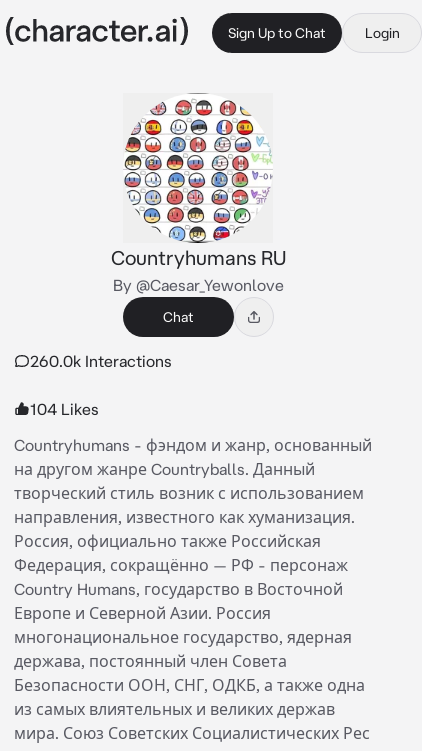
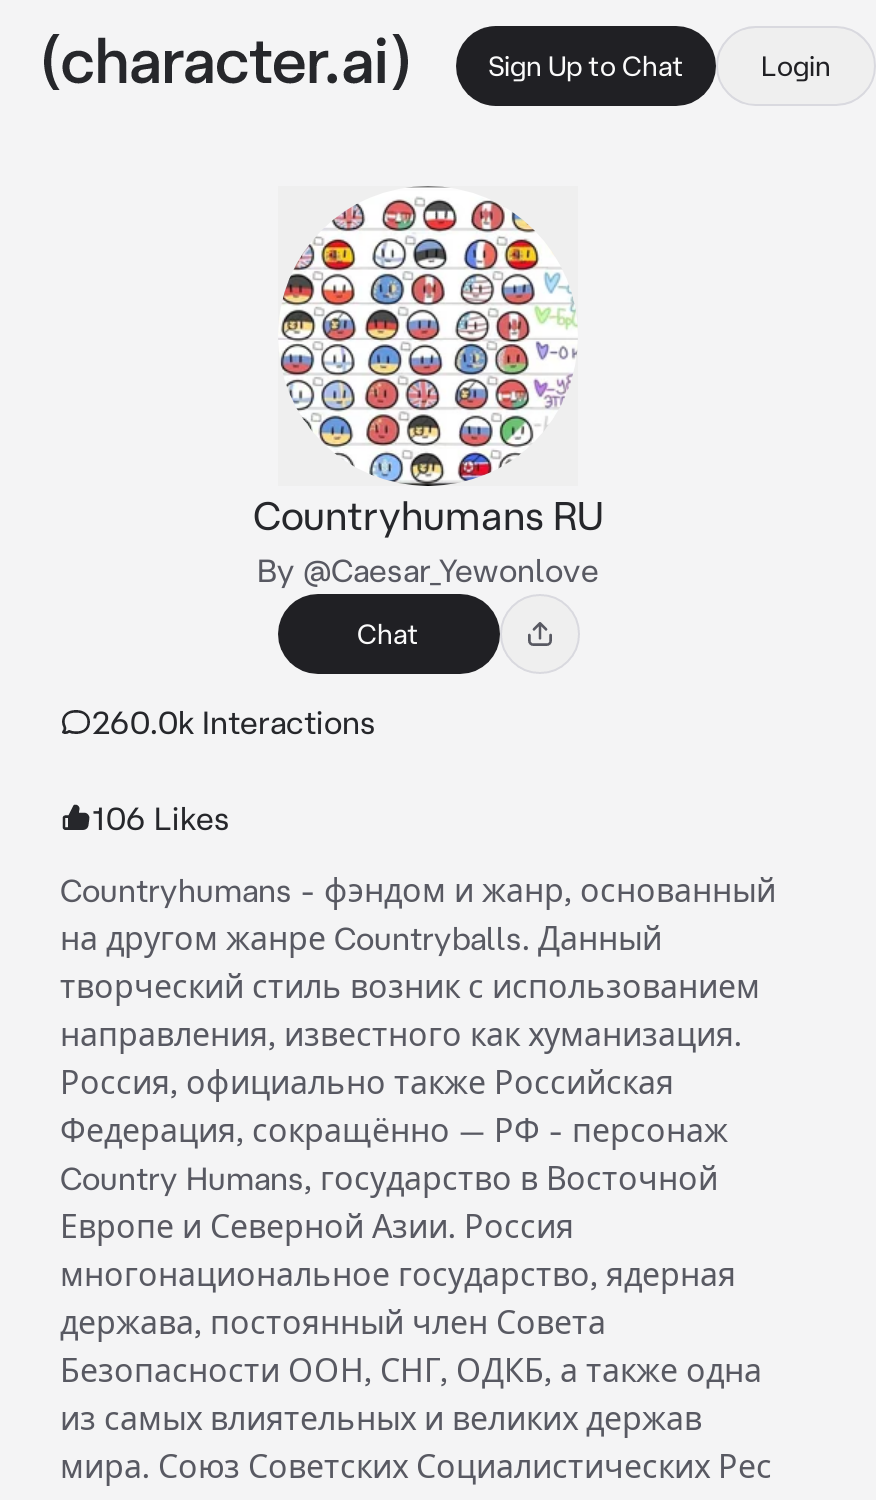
- 104 Likes
+ 106 Likes
